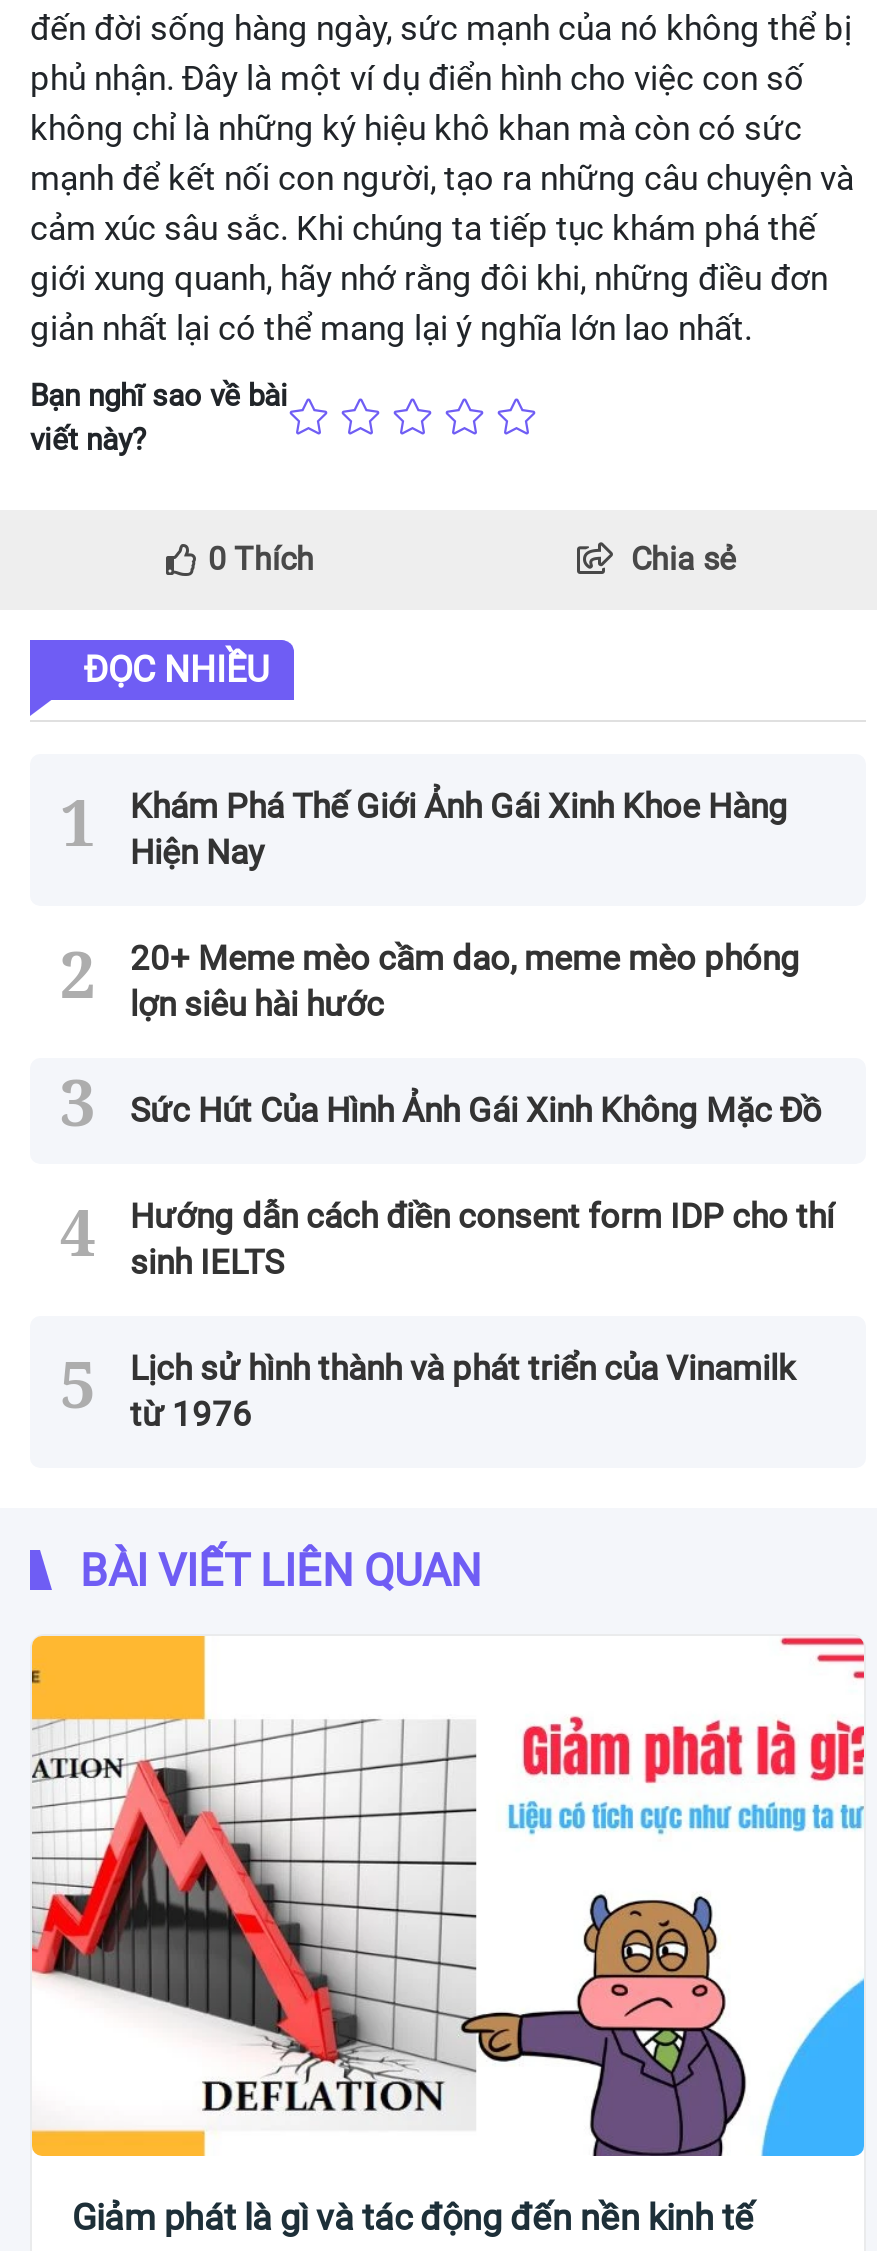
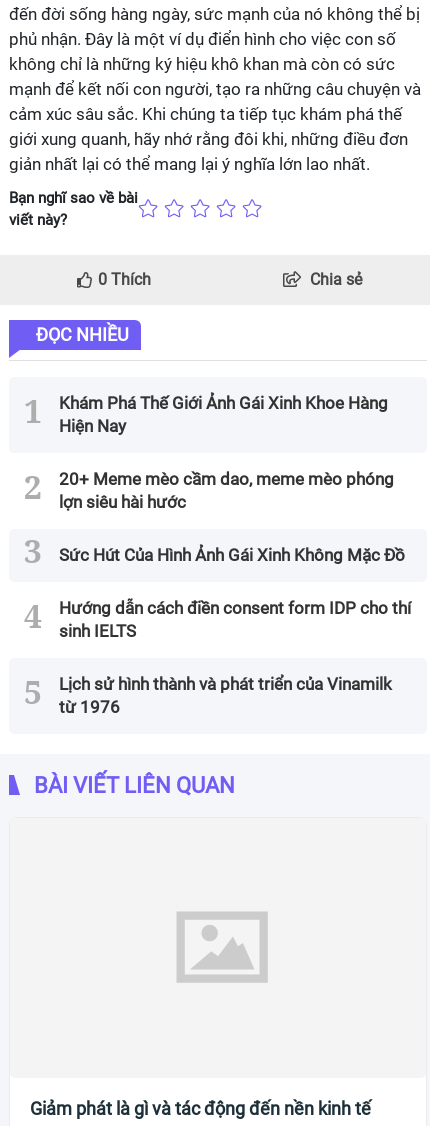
- [image]
